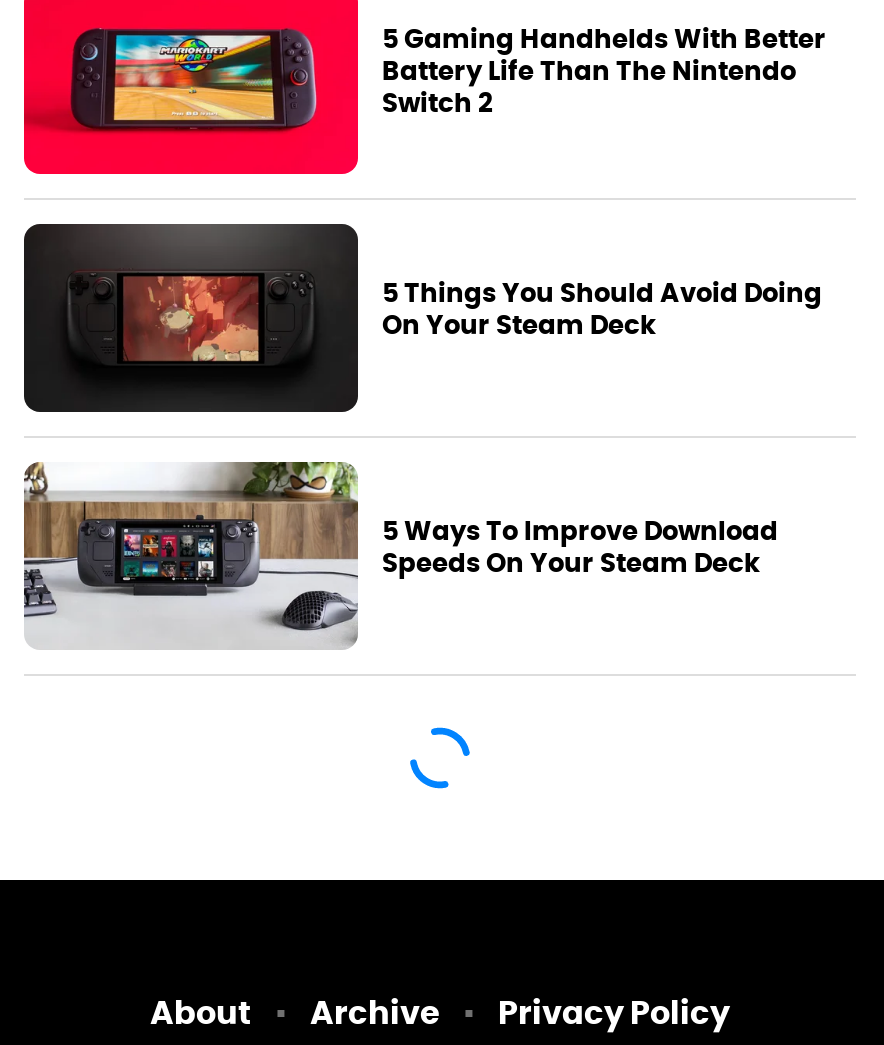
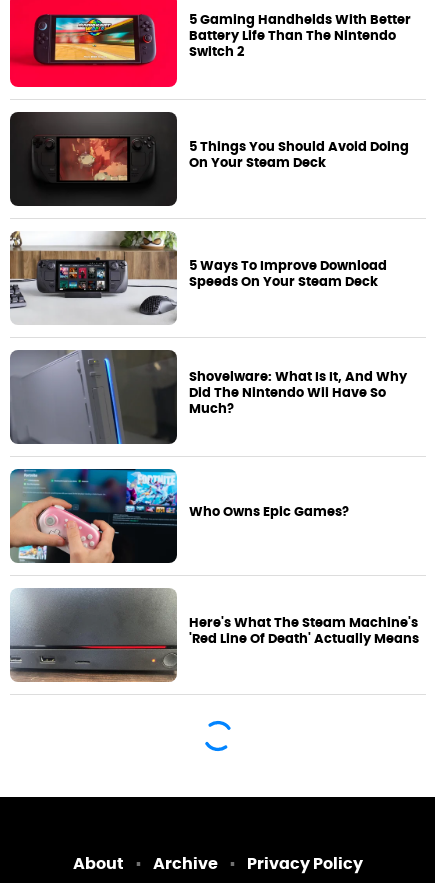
+ [image]
+ Shovelware: What Is It, And Why
+ Did The Nintendo Wii Have So
+ Much?

+ [image]
+ Who Owns Epic Games?

+ [image]
+ Here's What The Steam Machine's
+ 'Red Line Of Death' Actually Means
